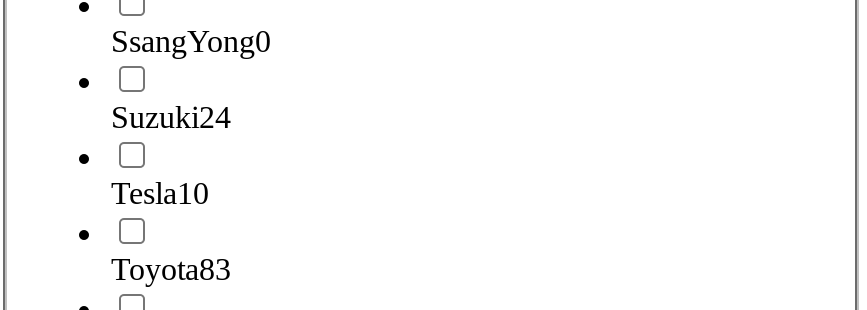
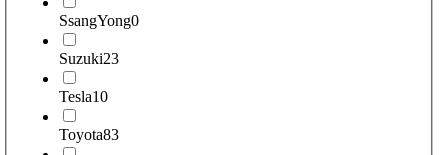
- Suzuki24
+ Suzuki23
